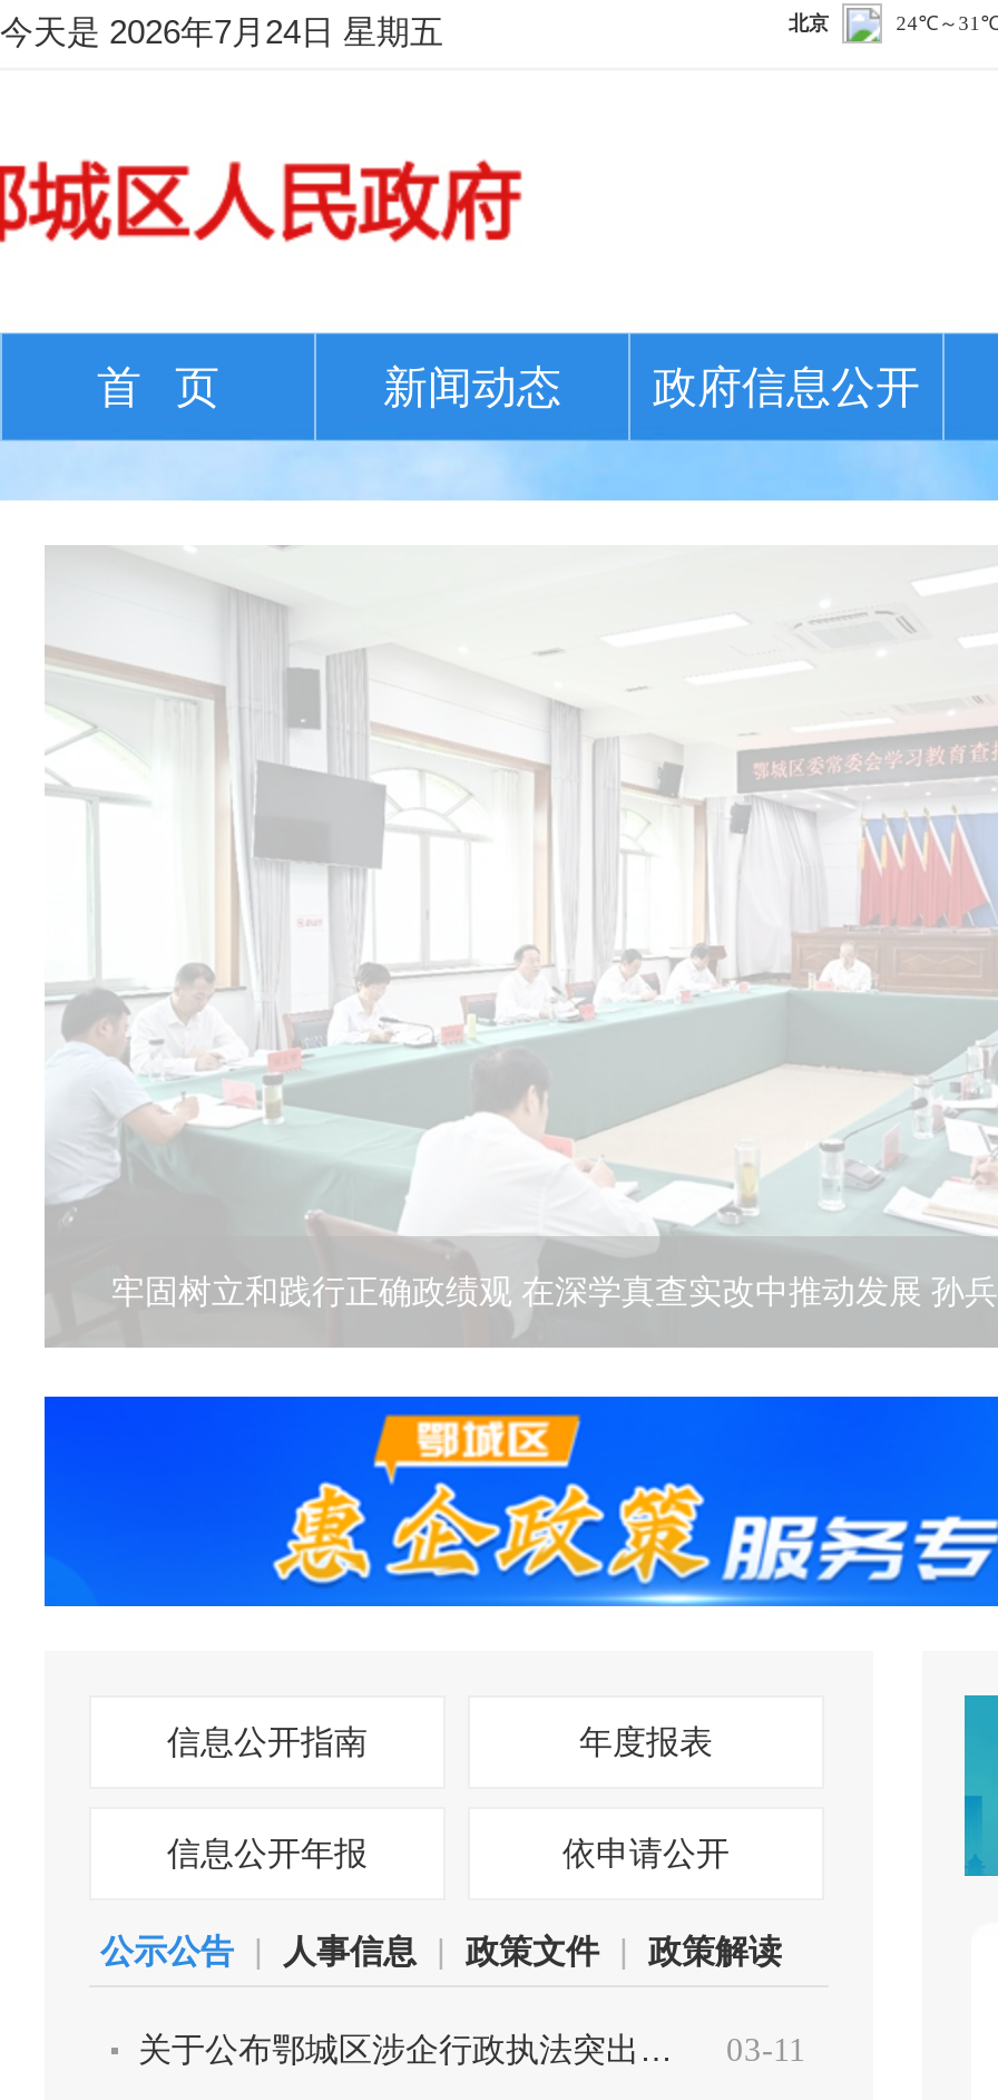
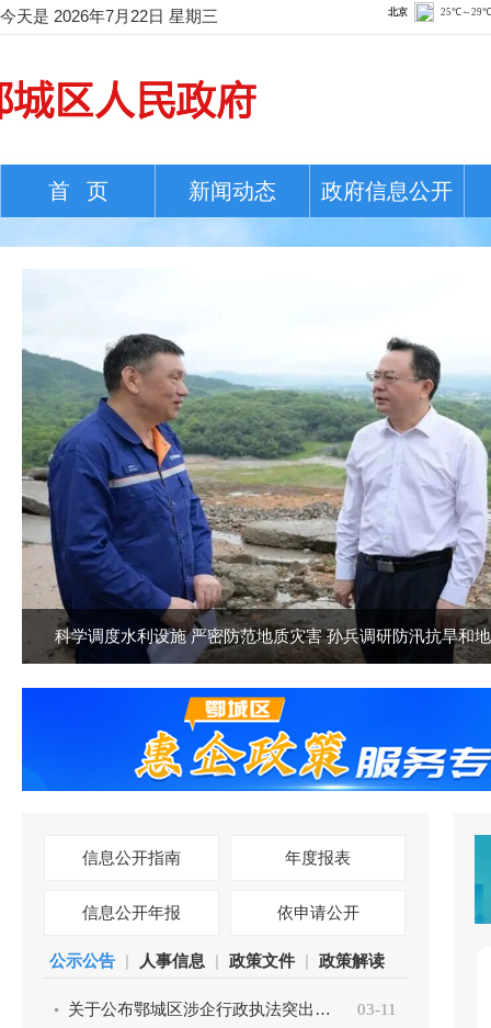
- 今天是2026年7月24日 星期五
+ 今天是2026年7月22日 星期三

- [image]
+ [image]
